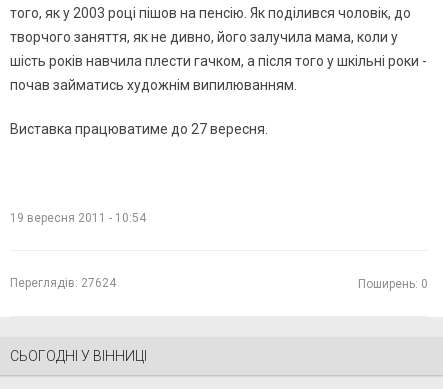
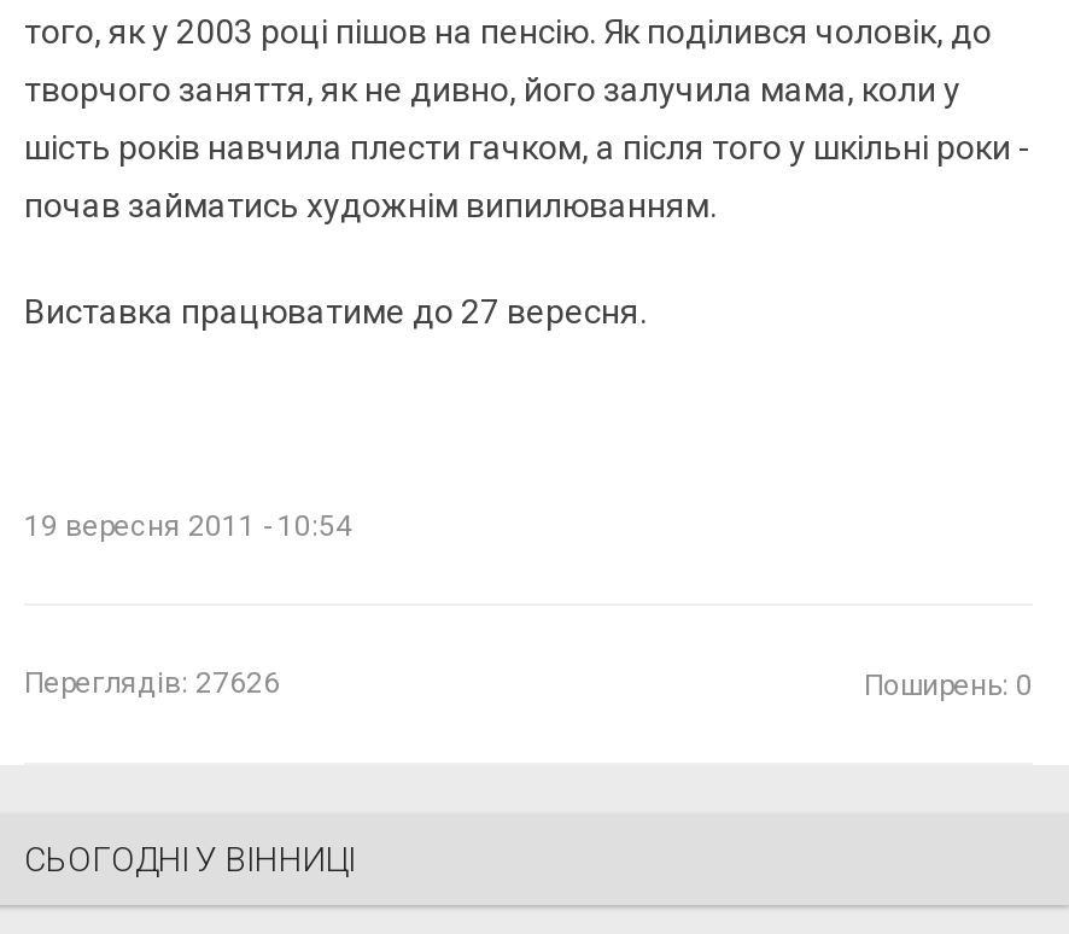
- Переглядів: 27624
+ Переглядів: 27626
